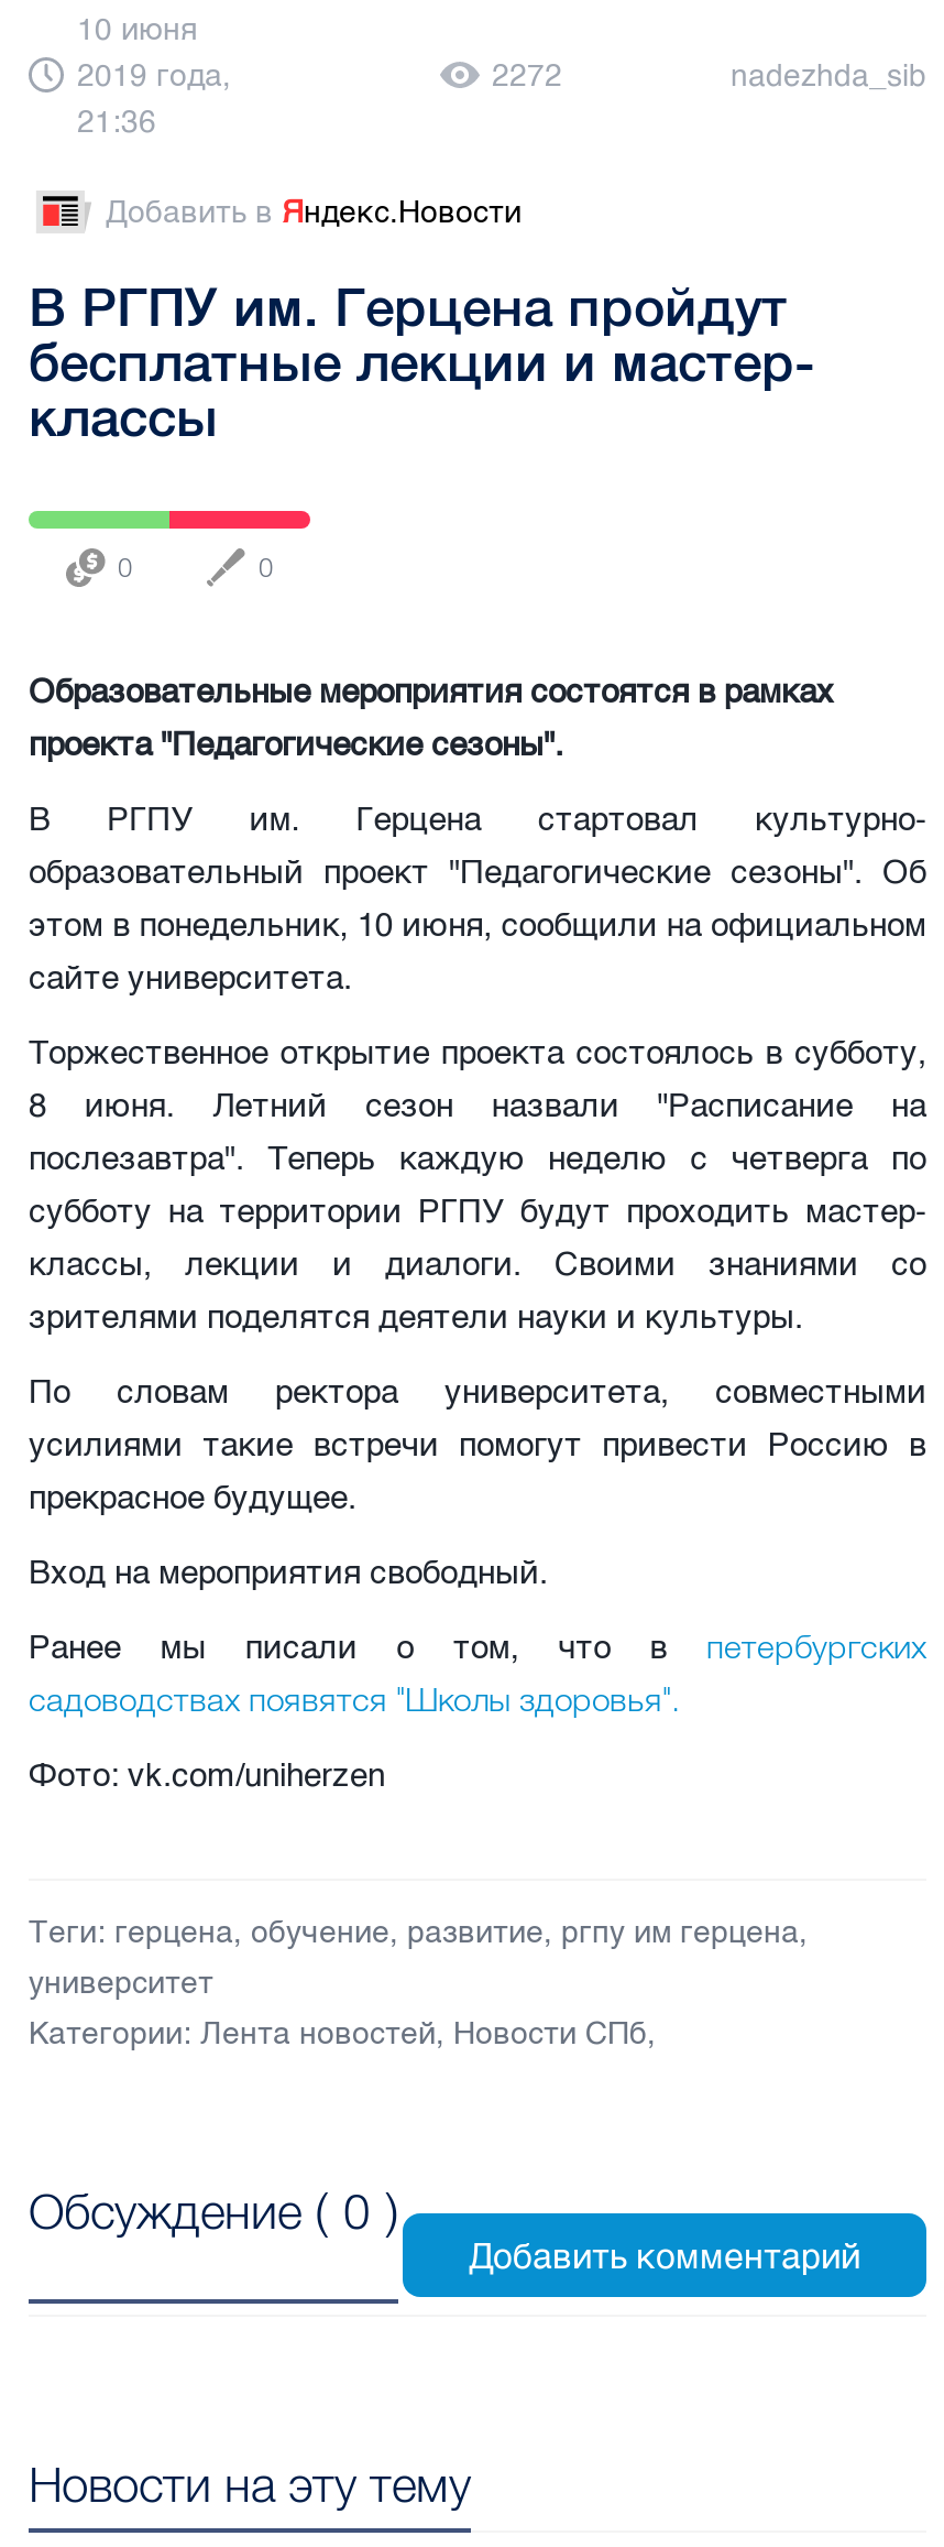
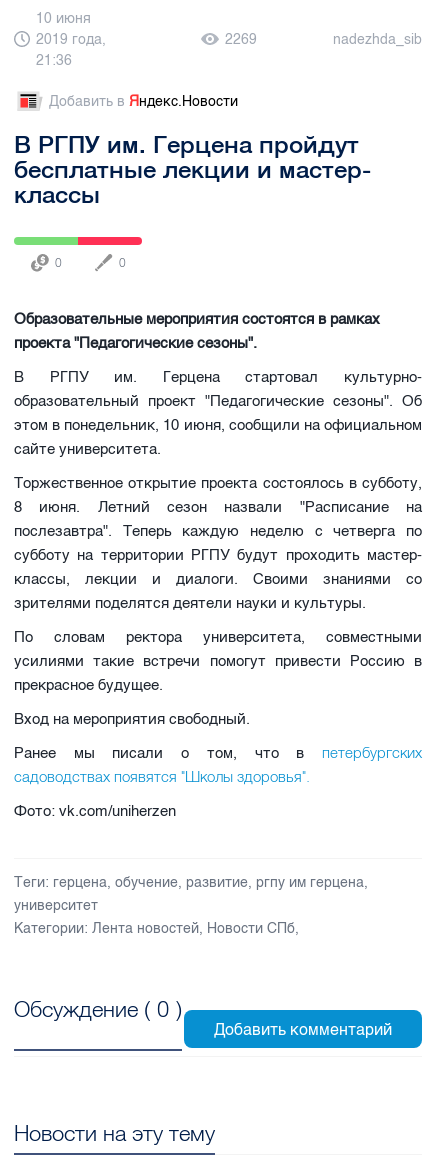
- 2272
+ 2269
